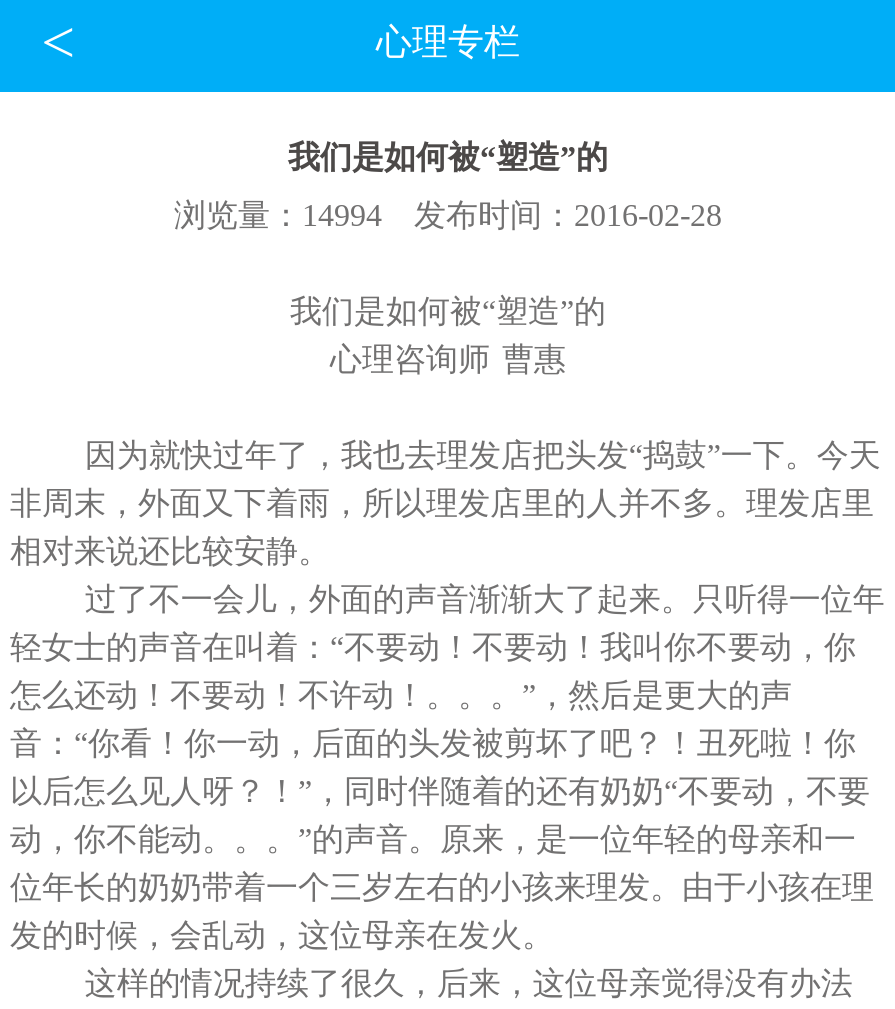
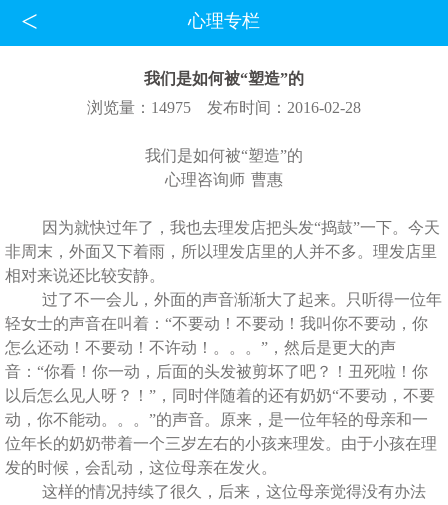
- 浏览量：14994 发布时间：2016-02-28
+ 浏览量：14975 发布时间：2016-02-28
